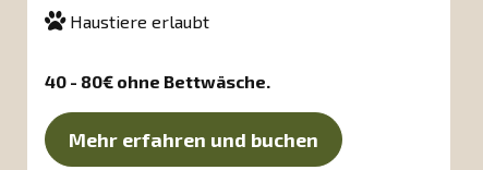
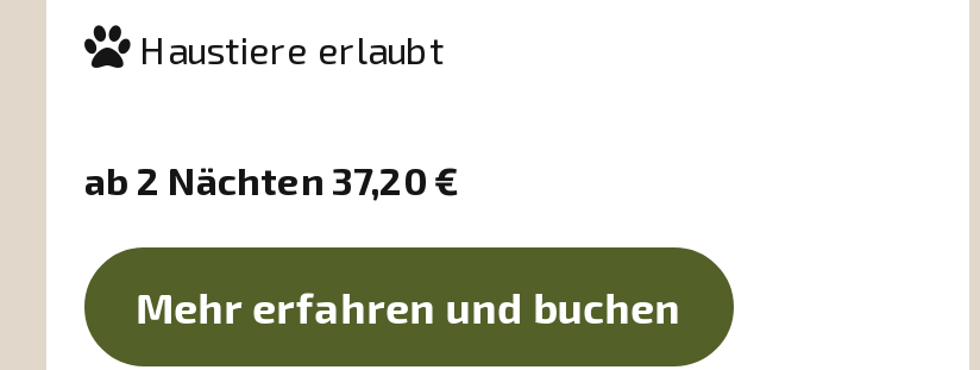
- 40 - 80€ ohne Bettwäsche.
+ ab 2 Nächten 37,20 €
